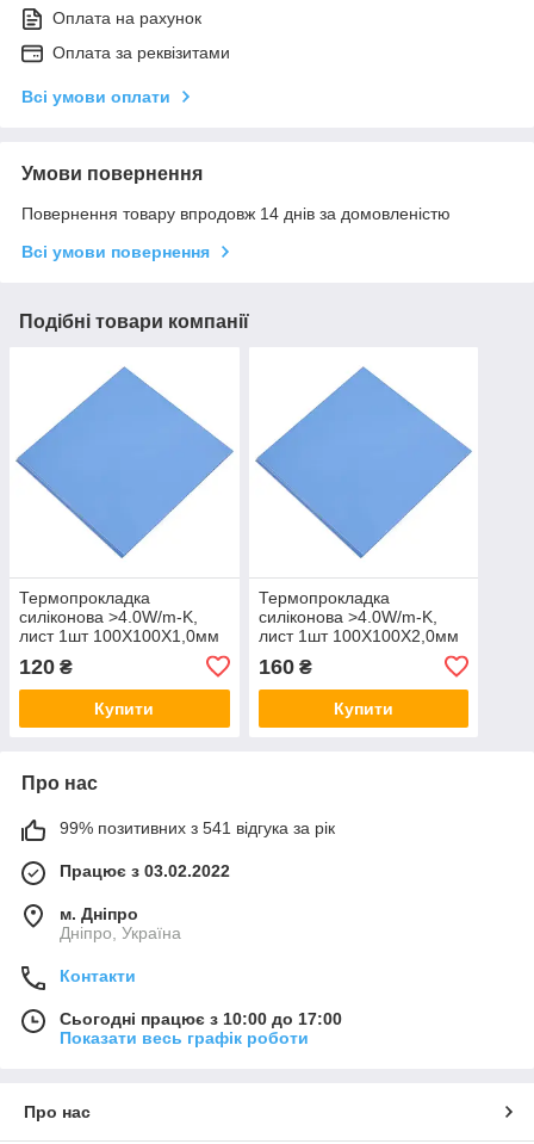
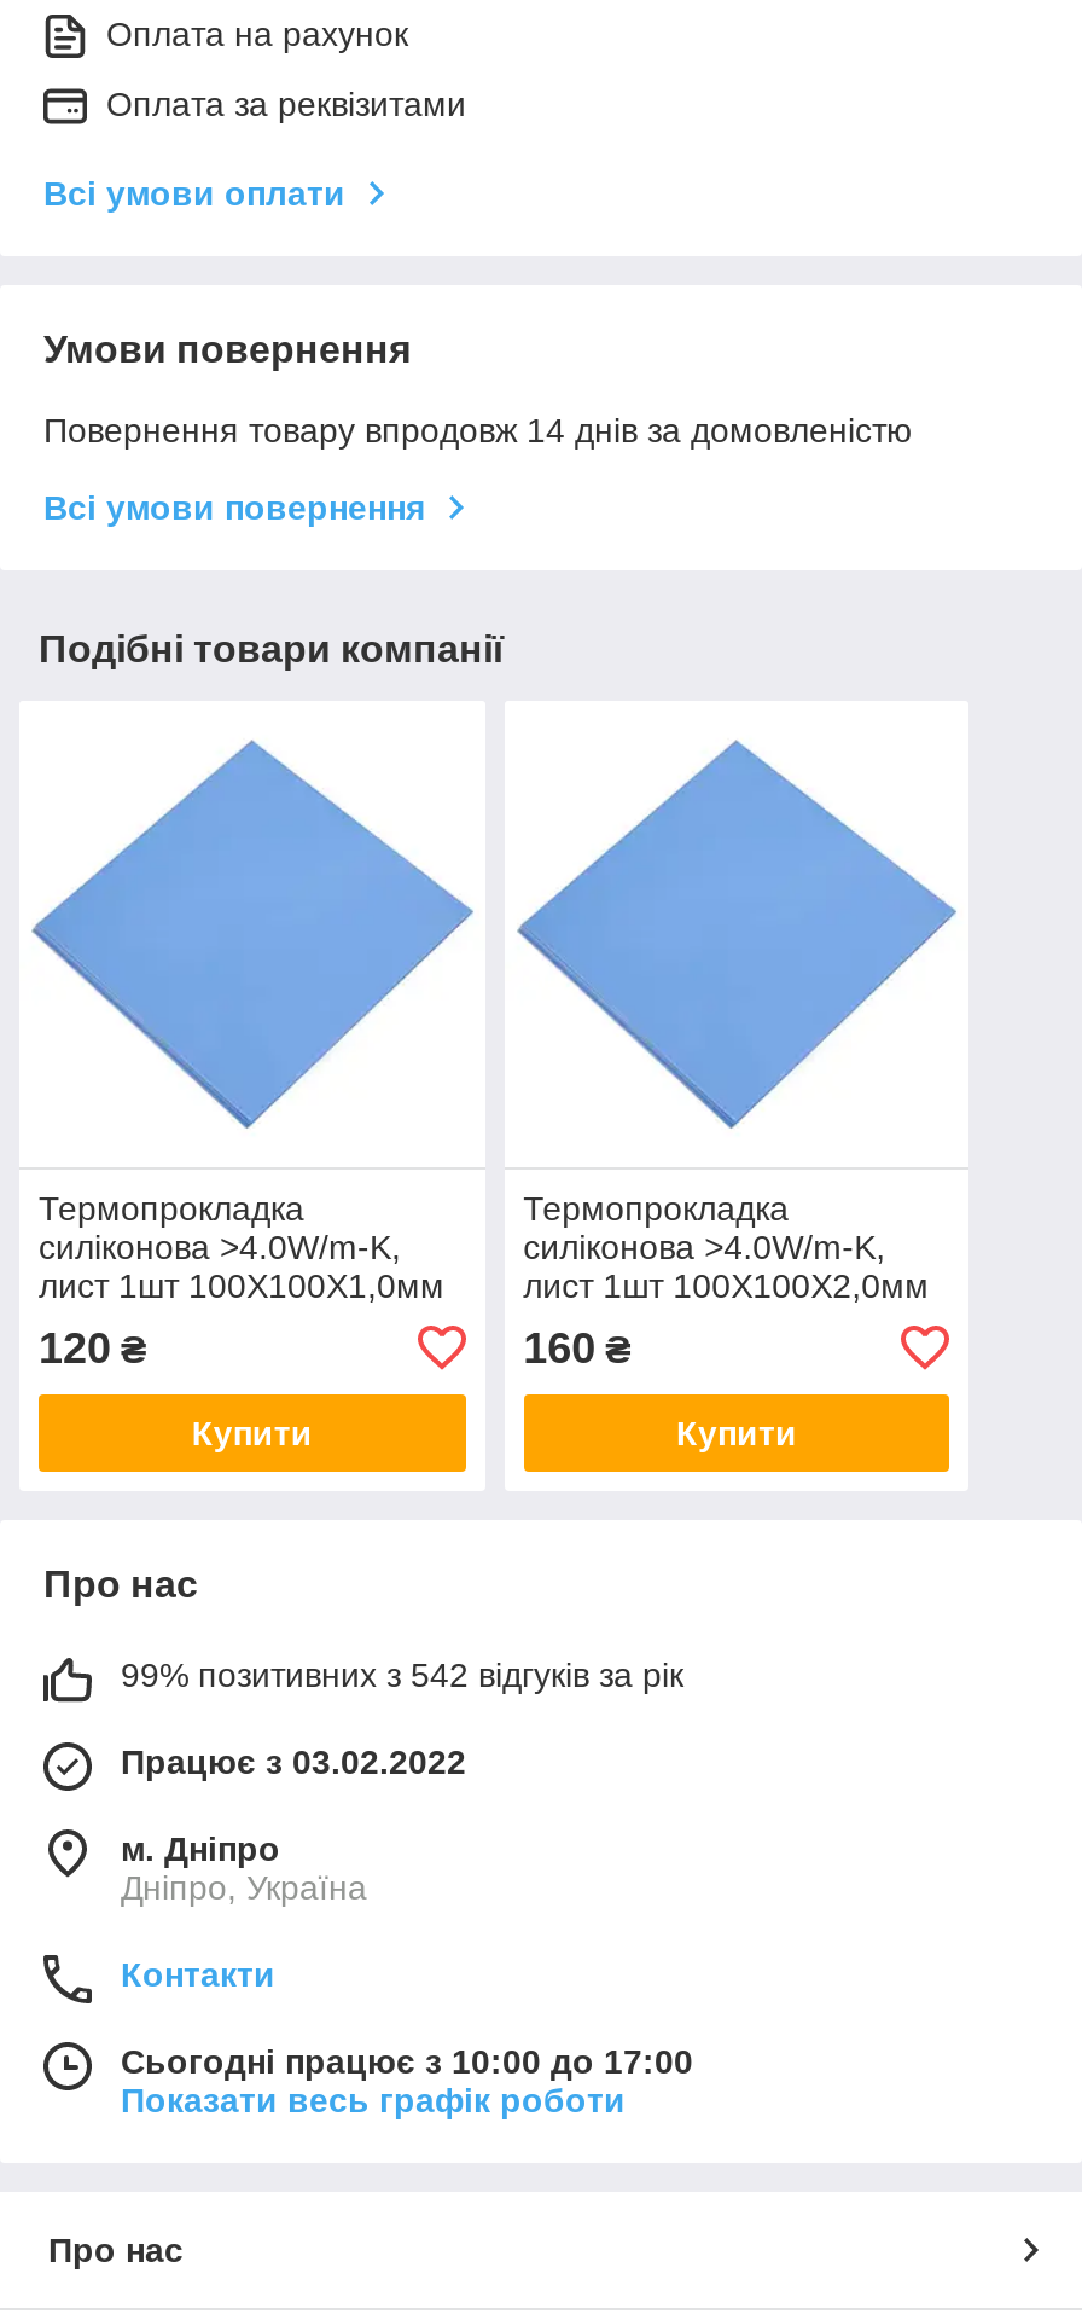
- 99% позитивних з 541 відгука за рік
+ 99% позитивних з 542 відгуків за рік
